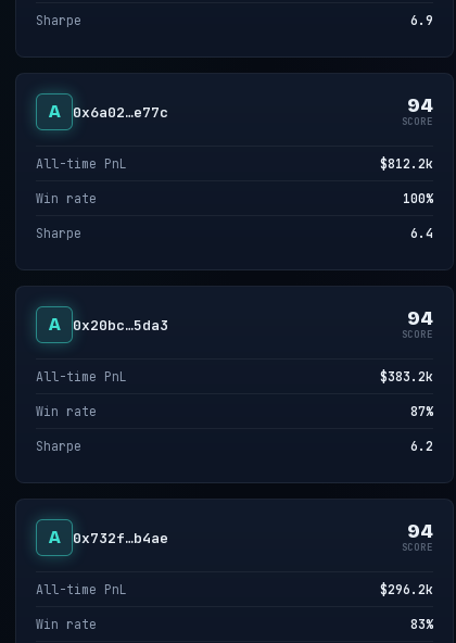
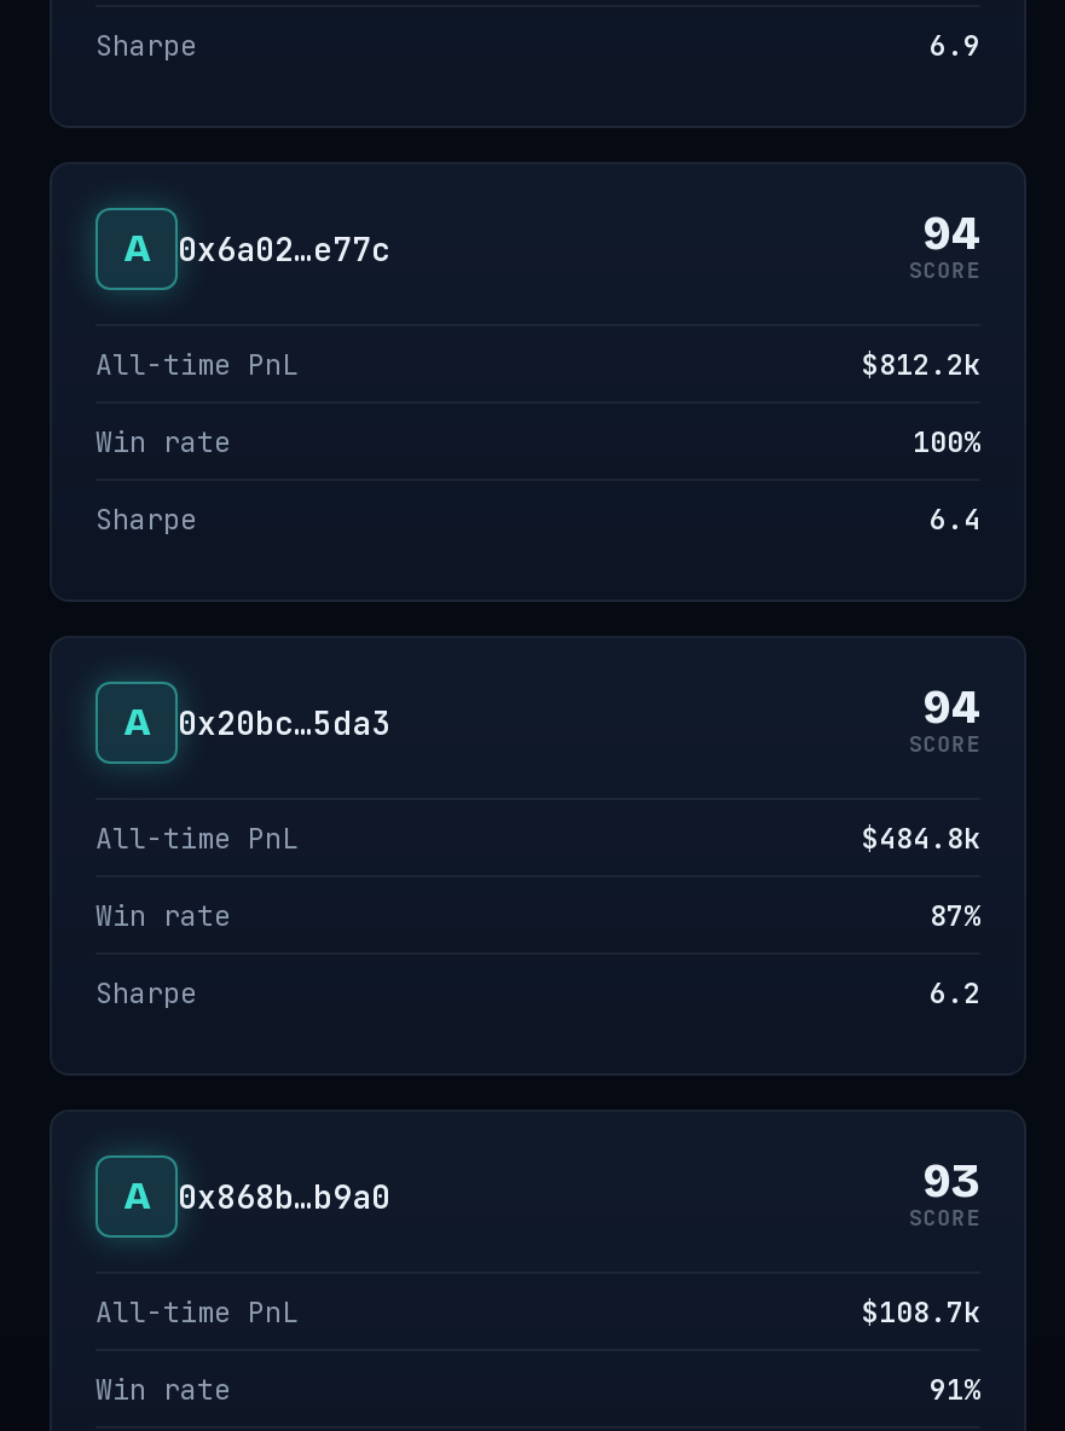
- $383.2k
+ $484.8k

- 0x732f…b4ae
- 94
+ 0x868b…b9a0
+ 93

- $296.2k
+ $108.7k

- 83%
+ 91%
